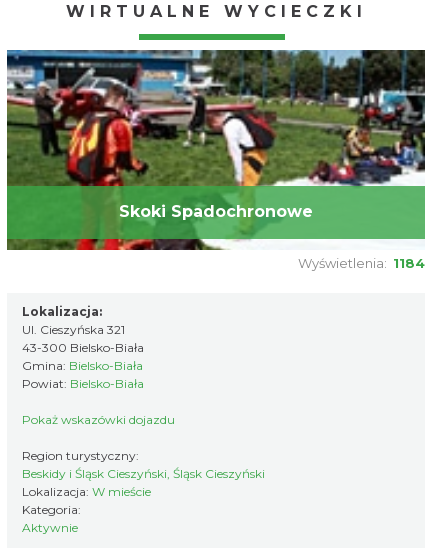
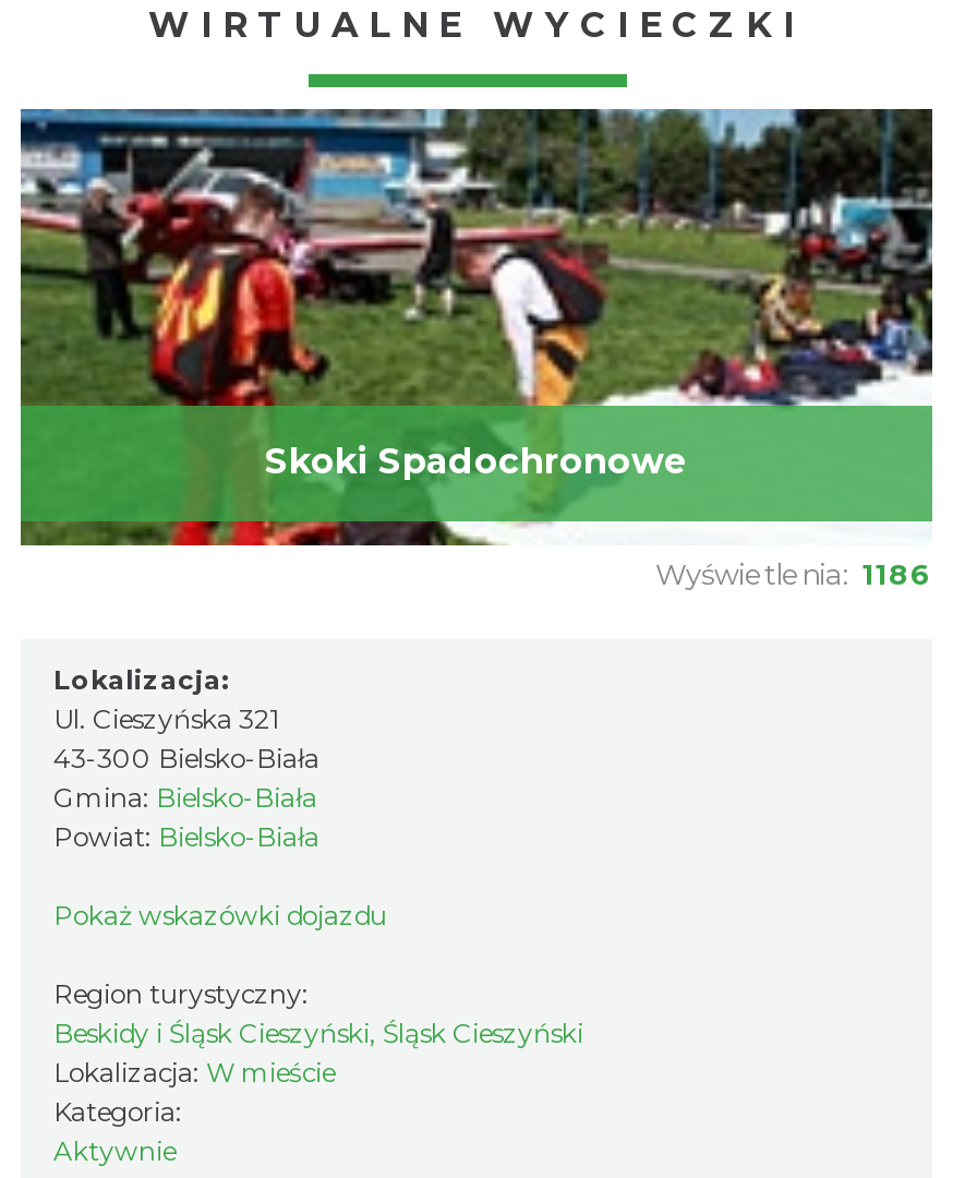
- Wyświetlenia: 1184
+ Wyświetlenia: 1186
